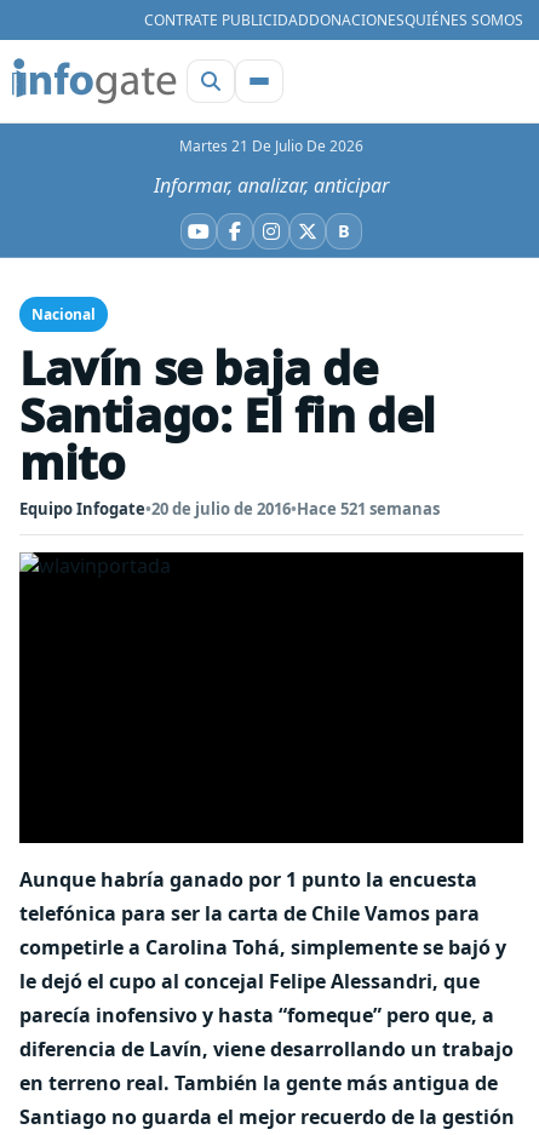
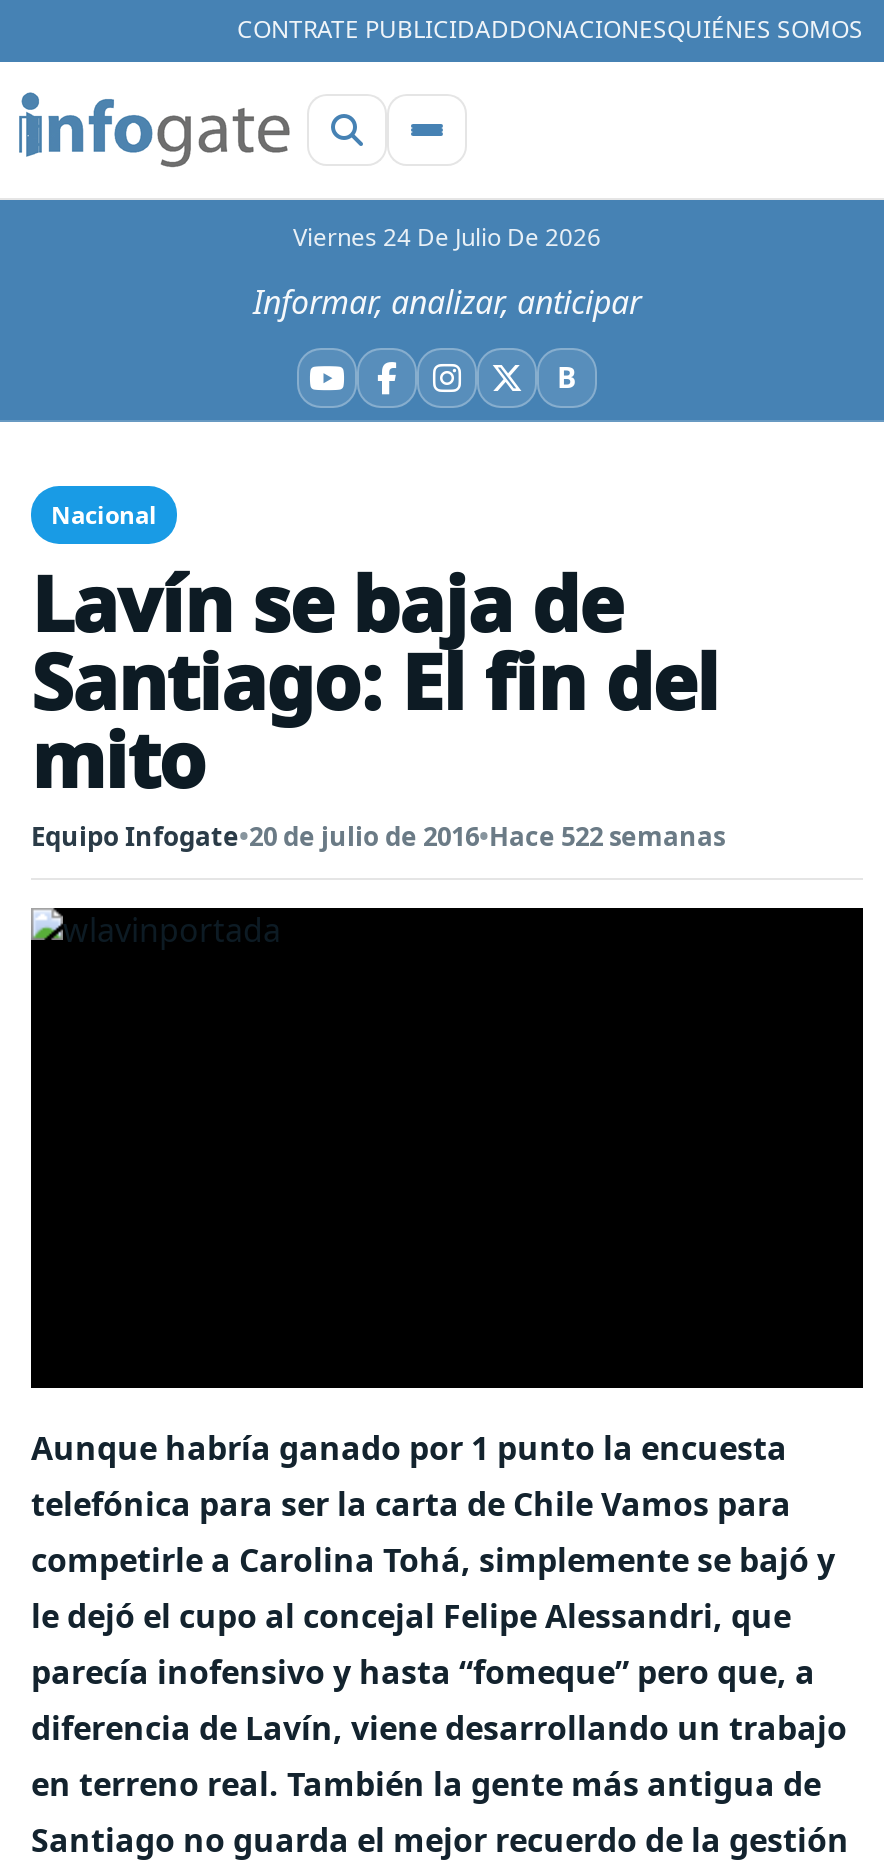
- Martes 21 De Julio De 2026
+ Viernes 24 De Julio De 2026

- Equipo Infogate•20 de julio de 2016•Hace 521 semanas
+ Equipo Infogate•20 de julio de 2016•Hace 522 semanas
